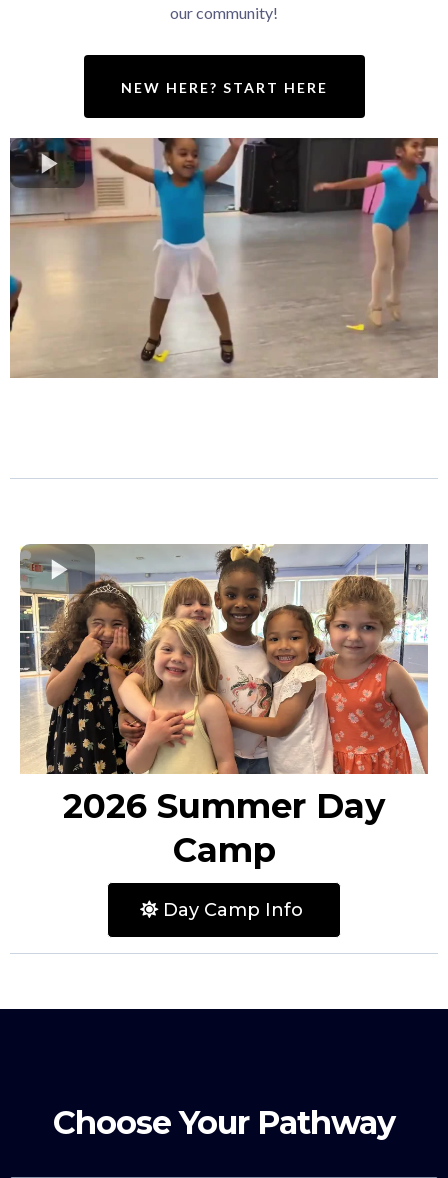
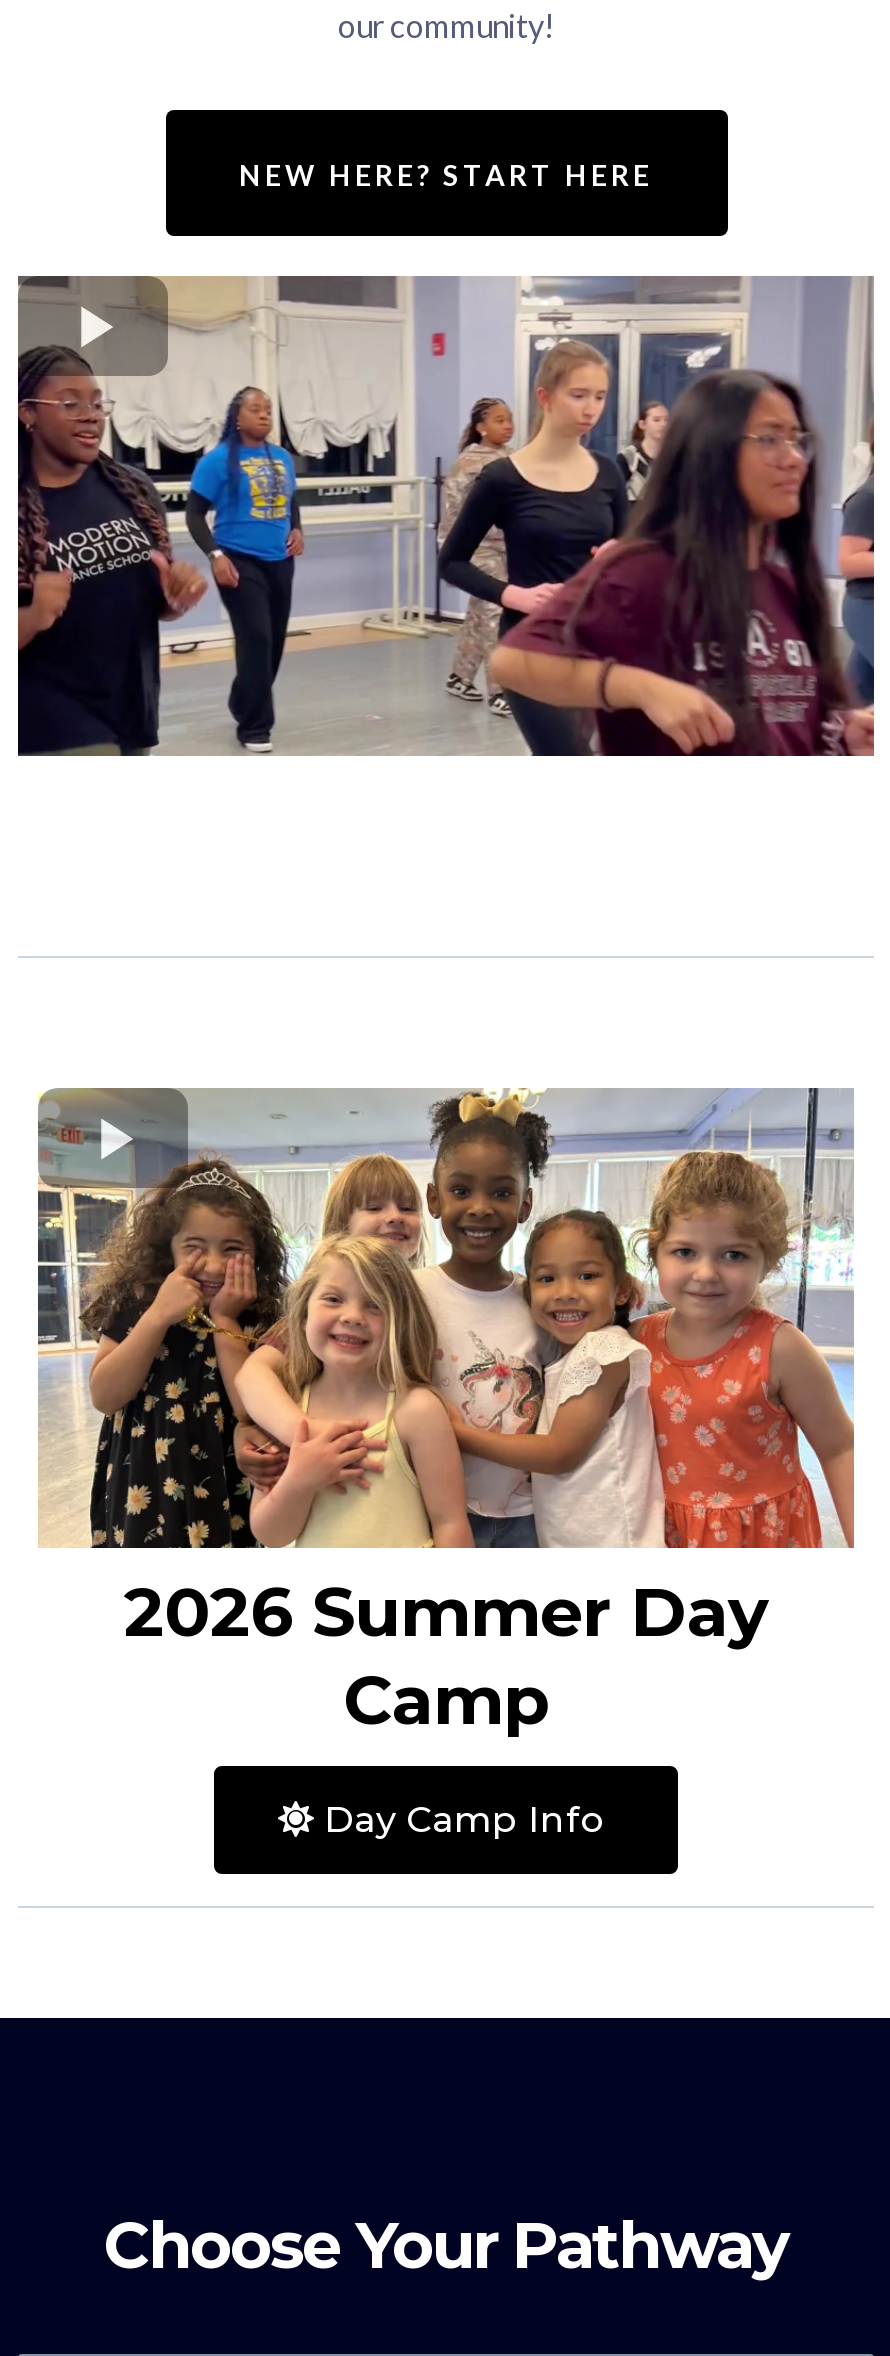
- [image]
+ [image]
